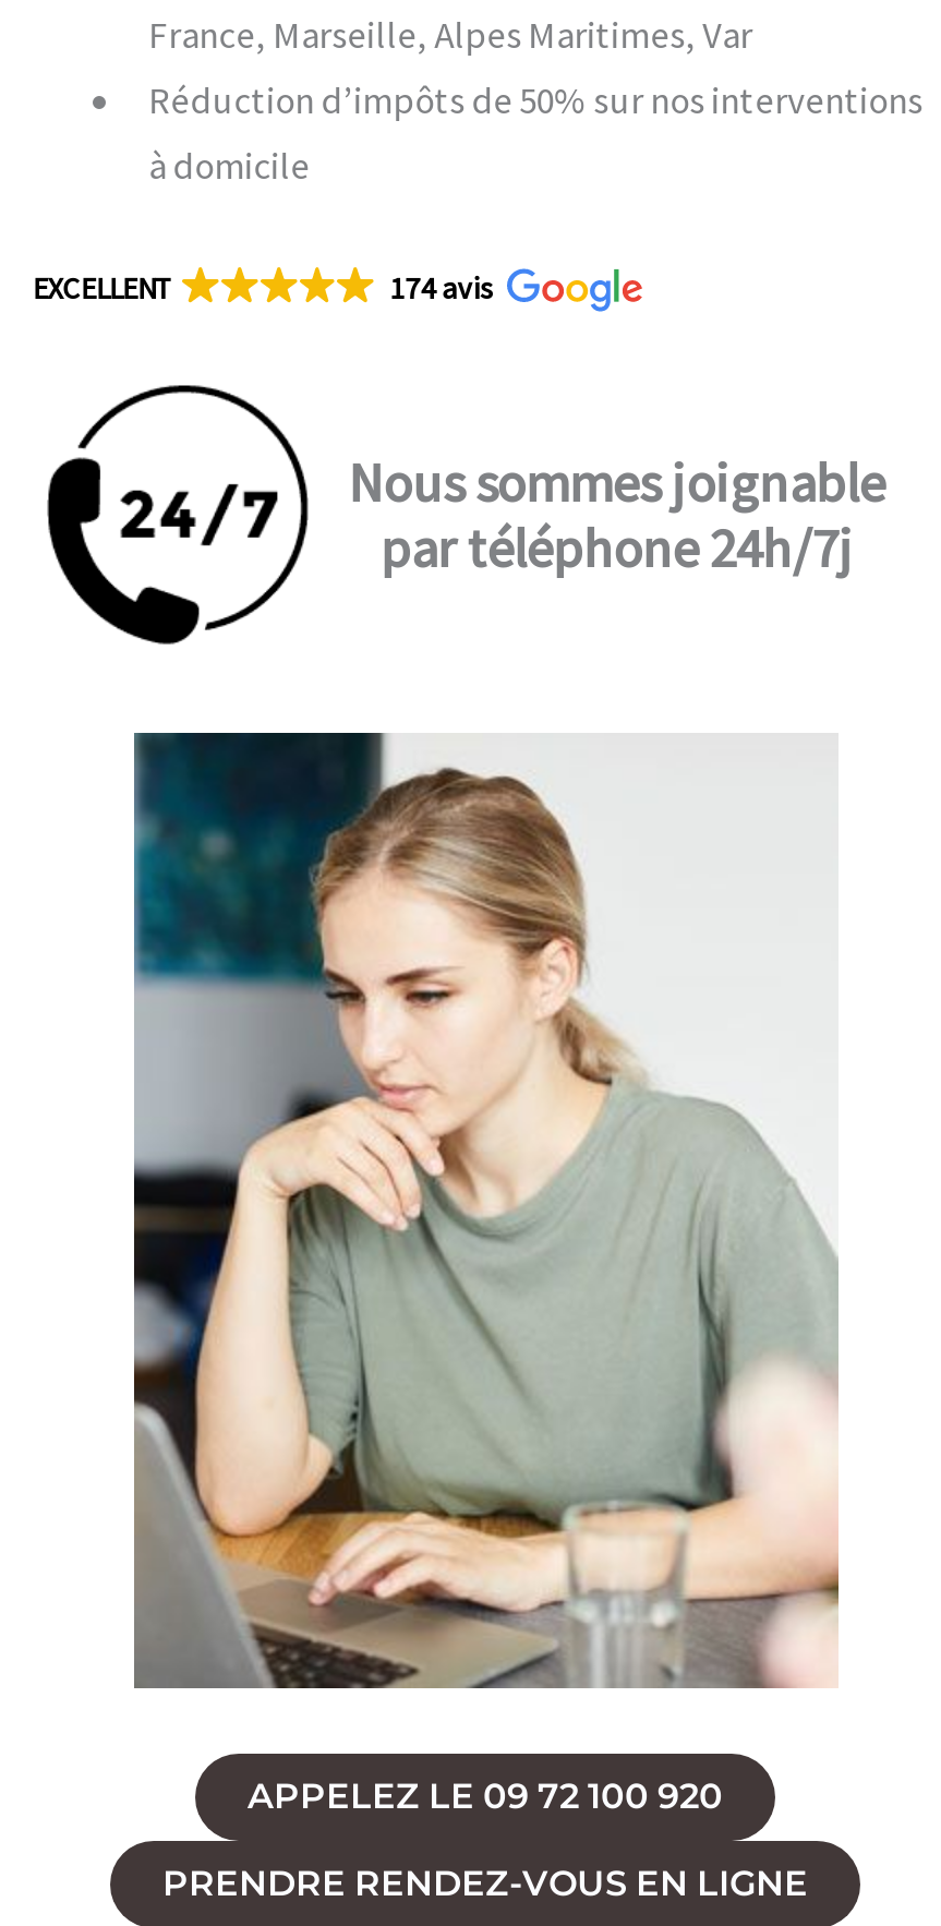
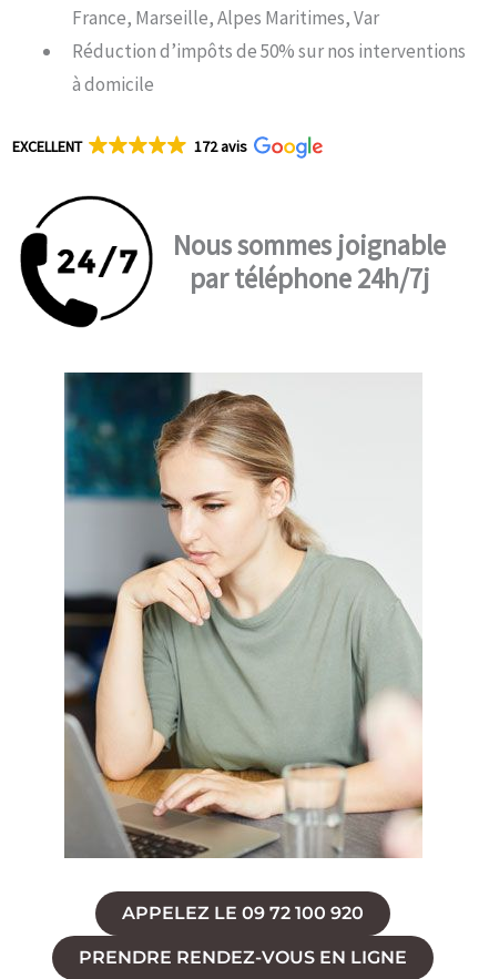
- 174 avis
+ 172 avis
